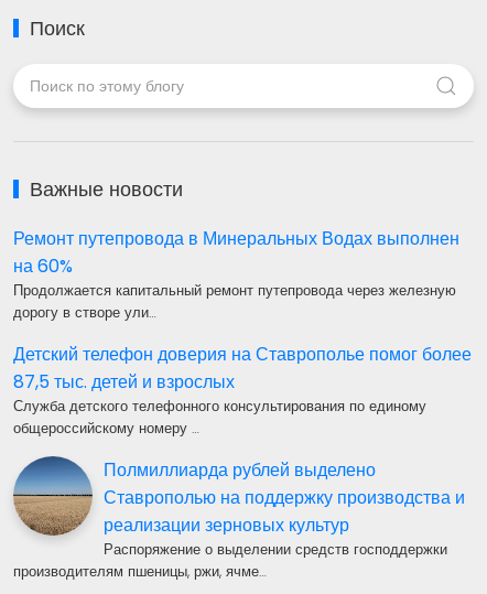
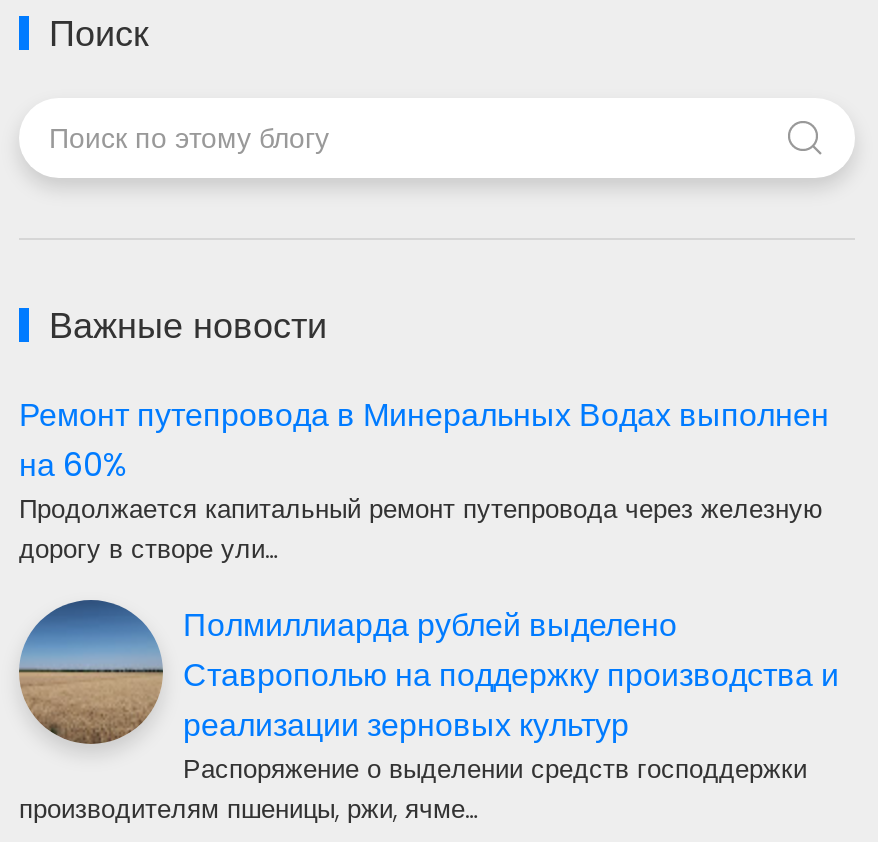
- Детский телефон доверия на Ставрополье помог более
- 87,5 тыс. детей и взрослых
- Служба детского телефонного консультирования по единому
- общероссийскому номеру …
